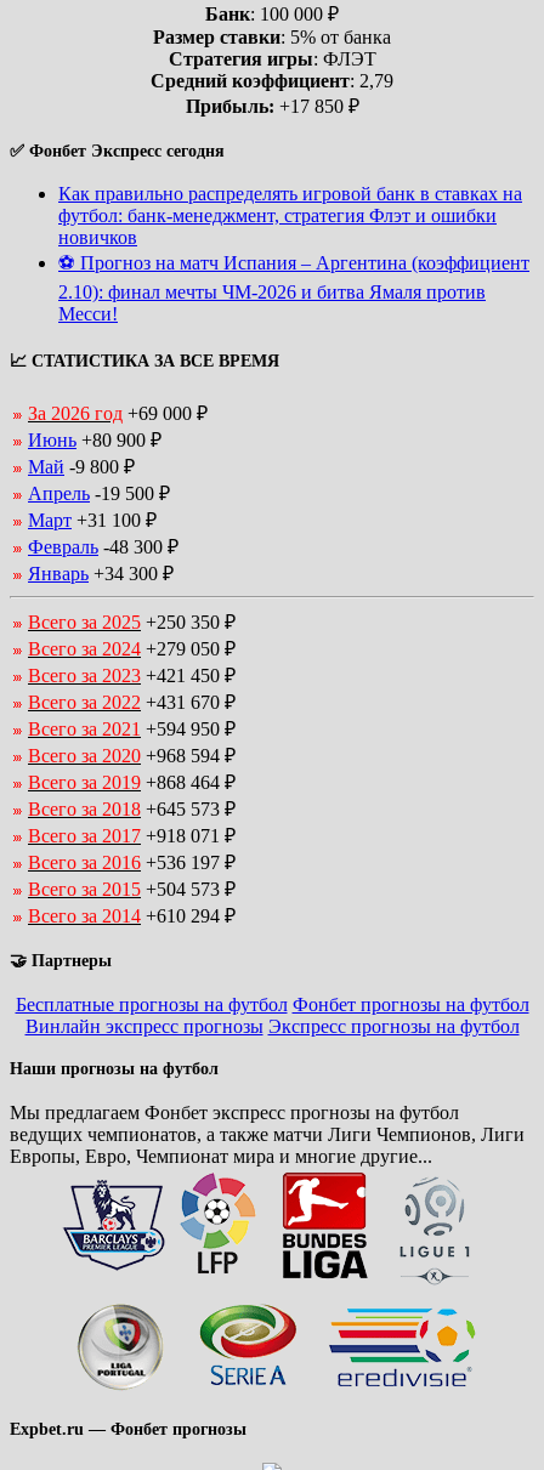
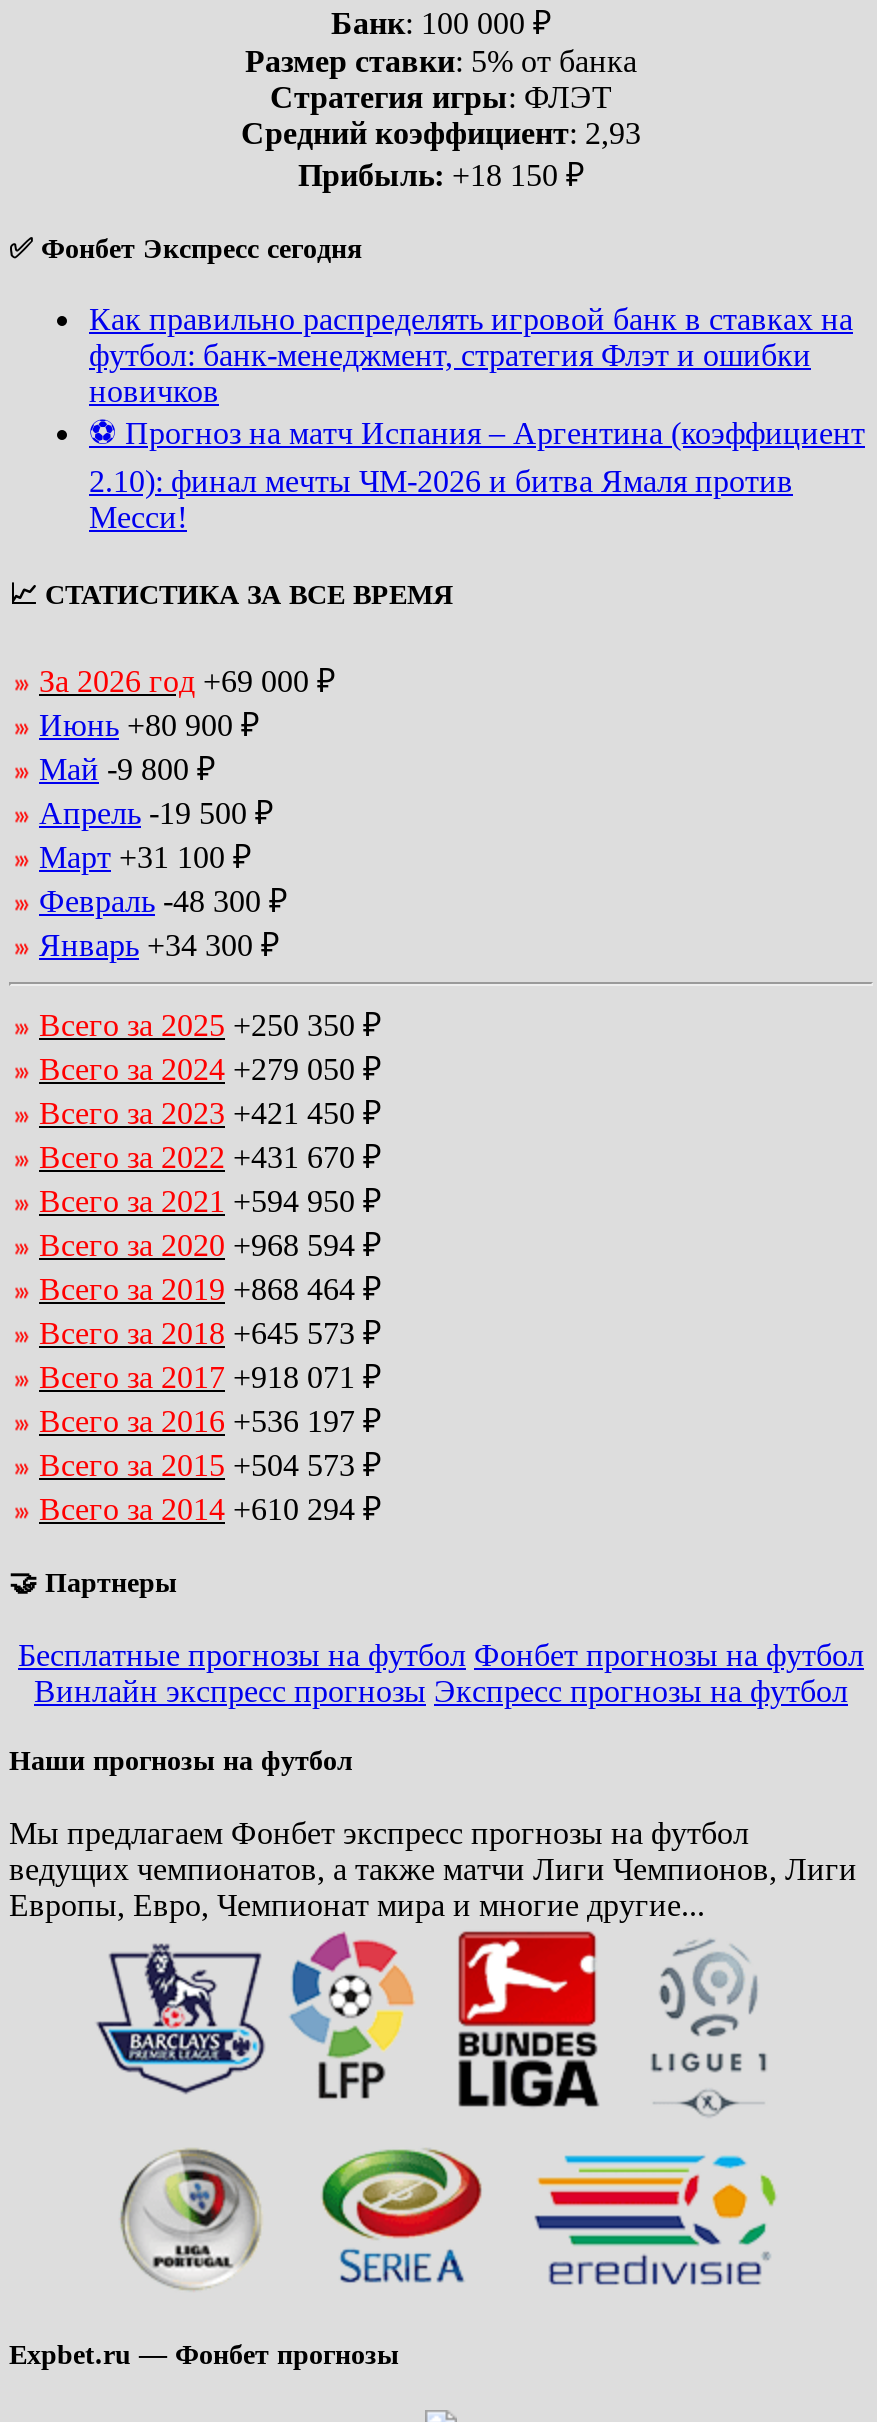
- Средний коэффициент: 2,79
+ Средний коэффициент: 2,93

- Прибыль: +17 850 ₽
+ Прибыль: +18 150 ₽
